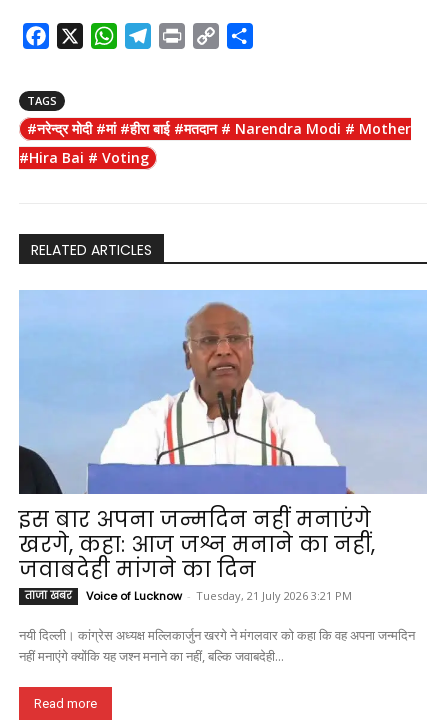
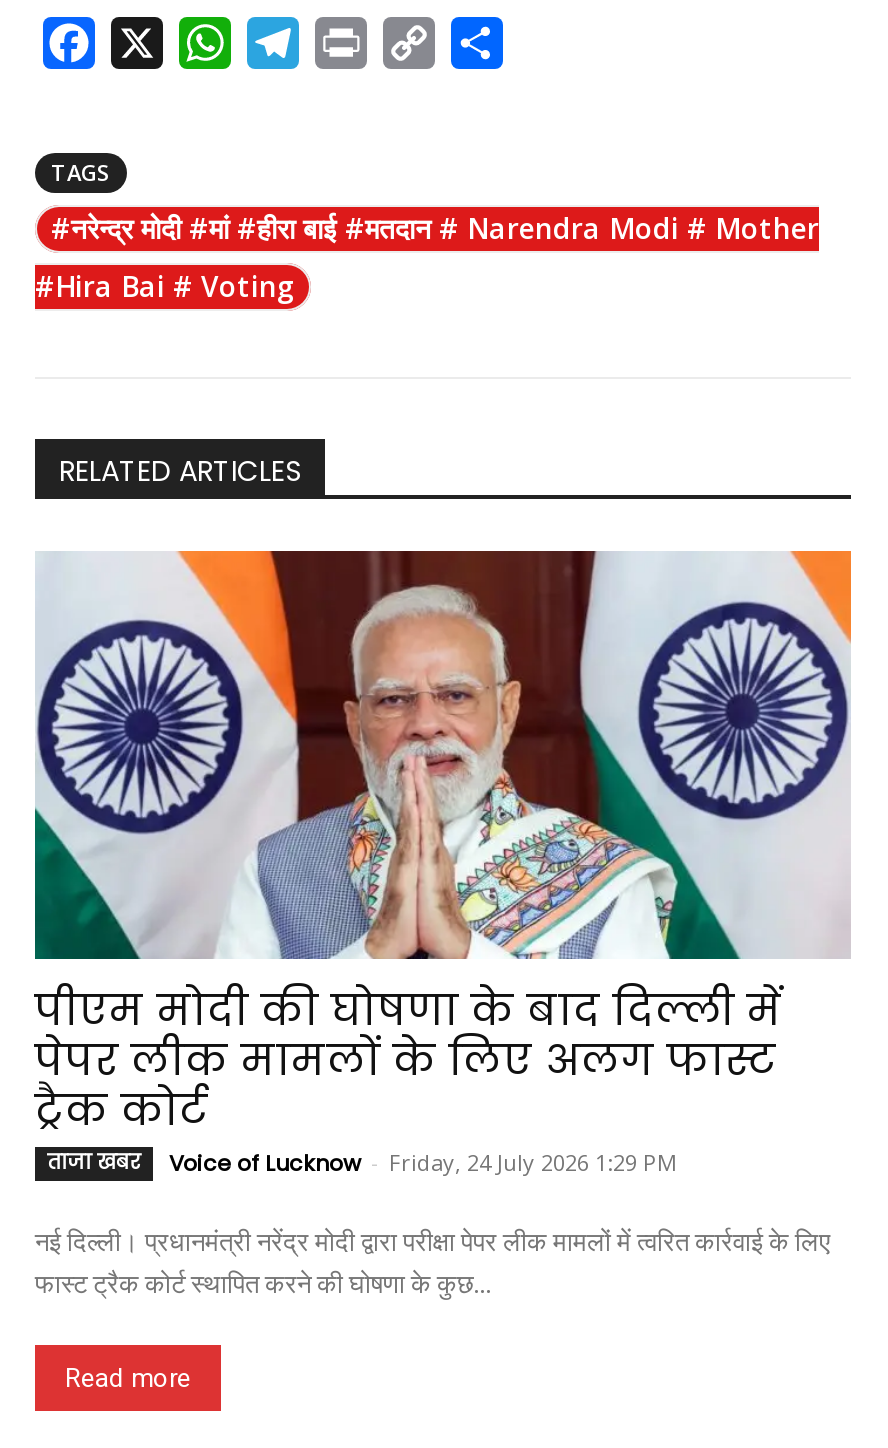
- [image]
- इस बार अपना जन्मदिन नहीं मनाएंगे
- खरगे, कहा: आज जश्न मनाने का नहीं,
- जवाबदेही मांगने का दिन
+ [image]
+ पीएम मोदी की घोषणा के बाद दिल्ली में
+ पेपर लीक मामलों के लिए अलग फास्ट
+ ट्रैक कोर्ट

- Voice of Lucknow - Tuesday, 21 July 2026 3:21 PM
+ Voice of Lucknow - Friday, 24 July 2026 1:29 PM

- नयी दिल्ली। कांग्रेस अध्यक्ष मल्लिकार्जुन खरगे ने मंगलवार को कहा कि वह अपना जन्मदिन
- नहीं मनाएंगे क्योंकि यह जश्न मनाने का नहीं, बल्कि जवाबदेही...
+ नई दिल्ली। प्रधानमंत्री नरेंद्र मोदी द्वारा परीक्षा पेपर लीक मामलों में त्वरित कार्रवाई के लिए
+ फास्ट ट्रैक कोर्ट स्थापित करने की घोषणा के कुछ...
